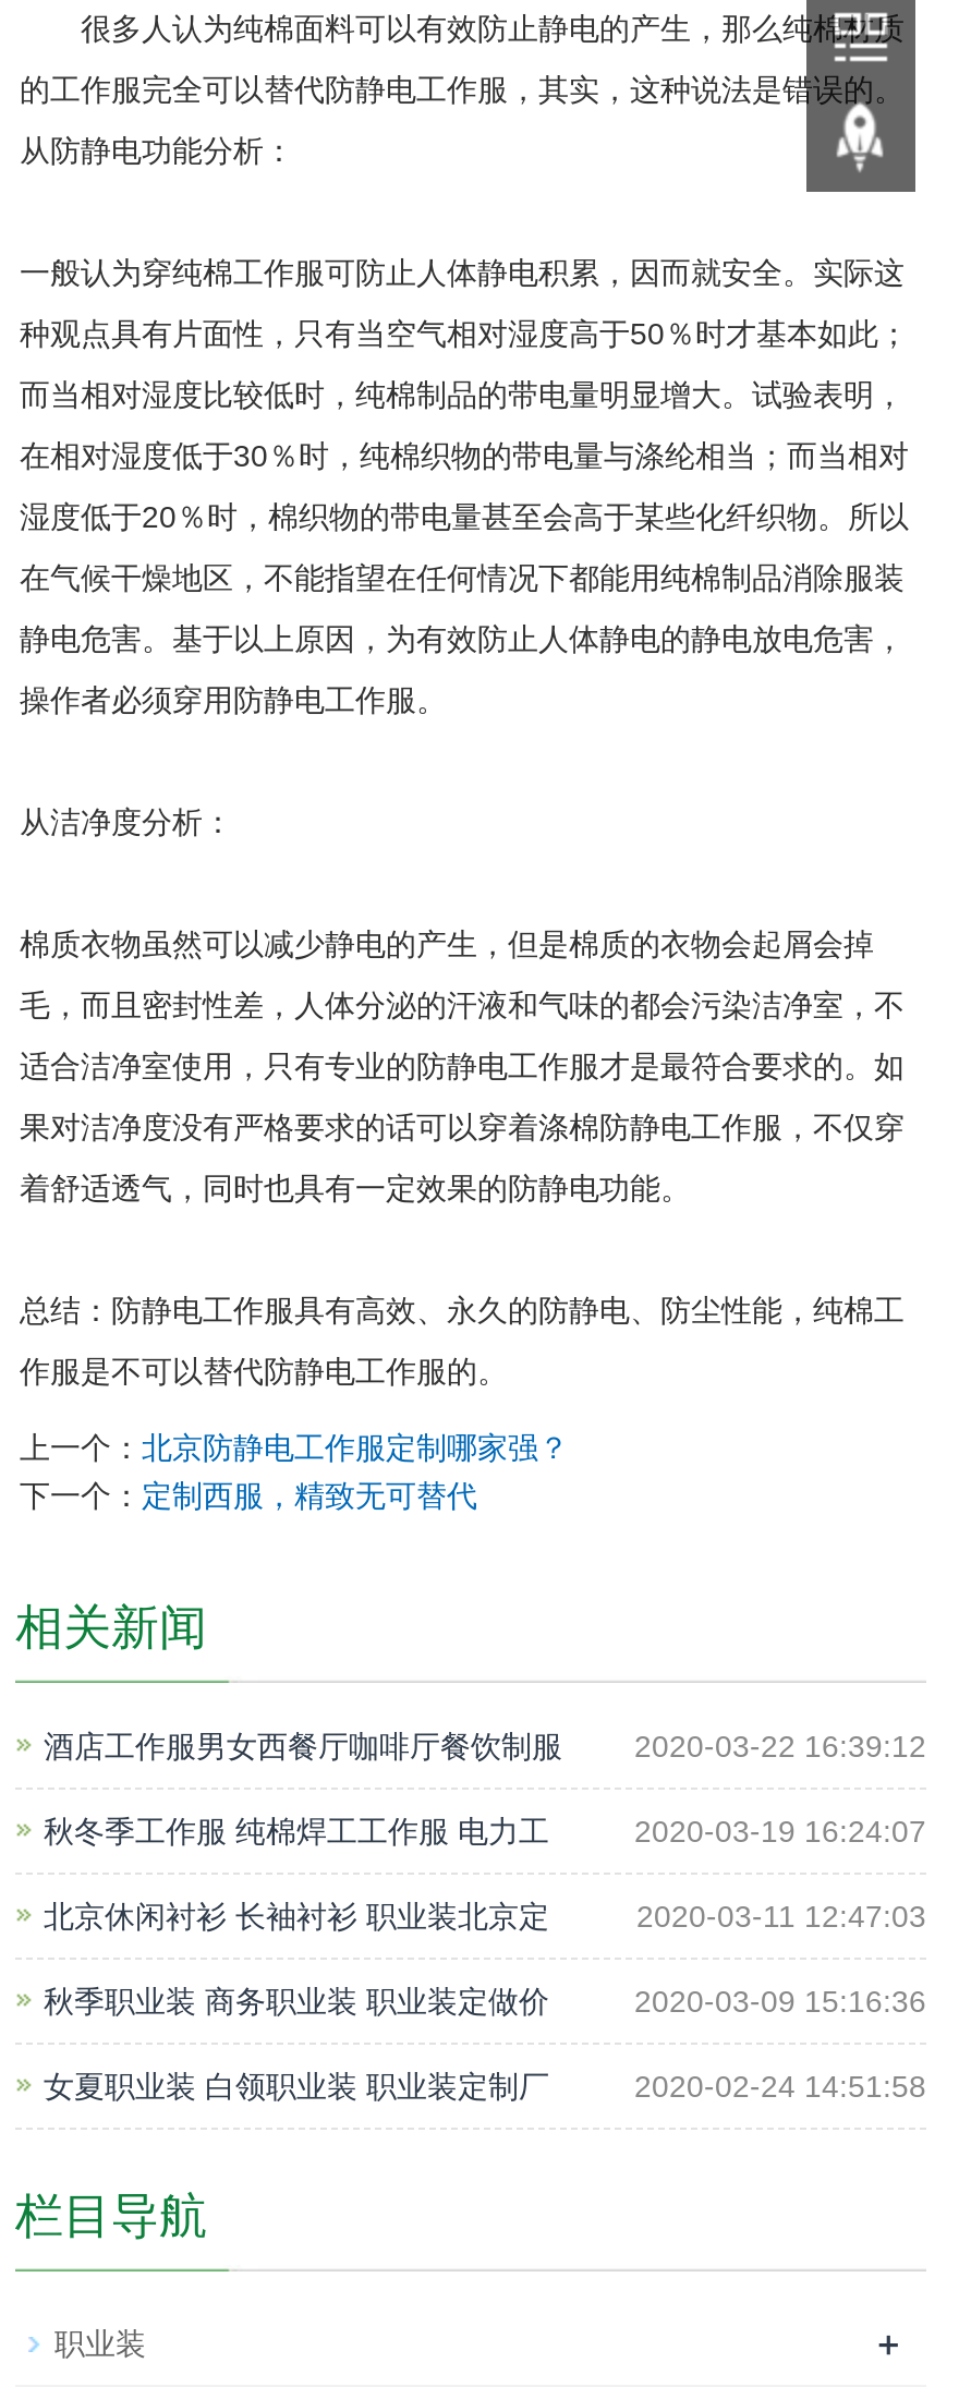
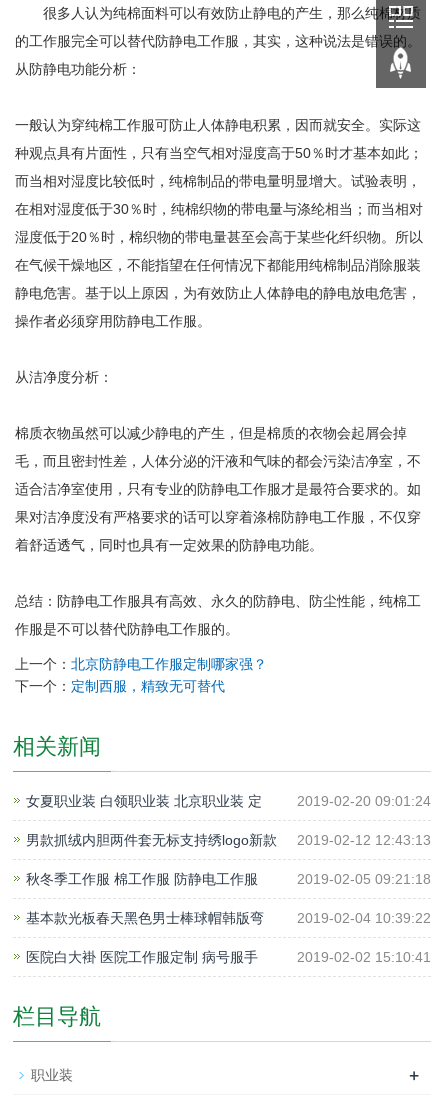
- 2020-03-22 16:39:12
- 酒店工作服男女西餐厅咖啡厅餐饮制服
+ 2019-02-20 09:01:24
+ 女夏职业装 白领职业装 北京职业装 定

- 2020-03-19 16:24:07
- 秋冬季工作服 纯棉焊工工作服 电力工
+ 2019-02-12 12:43:13
+ 男款抓绒内胆两件套无标支持绣logo新款

- 2020-03-11 12:47:03
- 北京休闲衬衫 长袖衬衫 职业装北京定
+ 2019-02-05 09:21:18
+ 秋冬季工作服 棉工作服 防静电工作服

- 2020-03-09 15:16:36
- 秋季职业装 商务职业装 职业装定做价
+ 2019-02-04 10:39:22
+ 基本款光板春天黑色男士棒球帽韩版弯

- 2020-02-24 14:51:58
- 女夏职业装 白领职业装 职业装定制厂
+ 2019-02-02 15:10:41
+ 医院白大褂 医院工作服定制 病号服手
